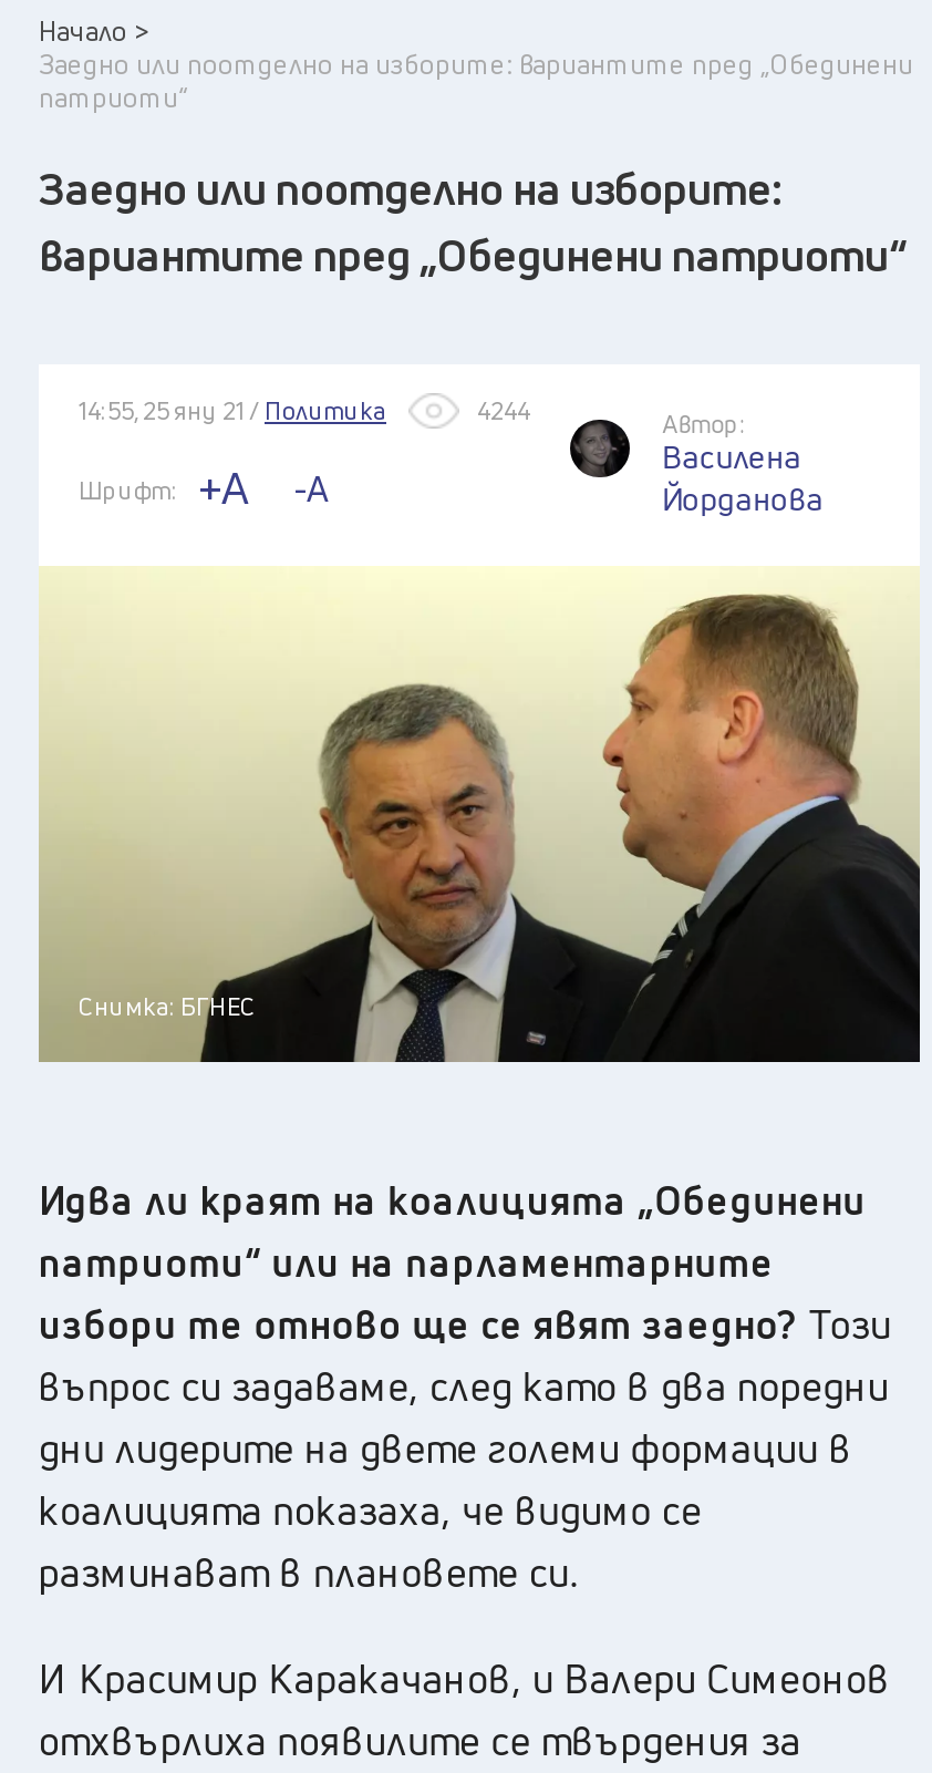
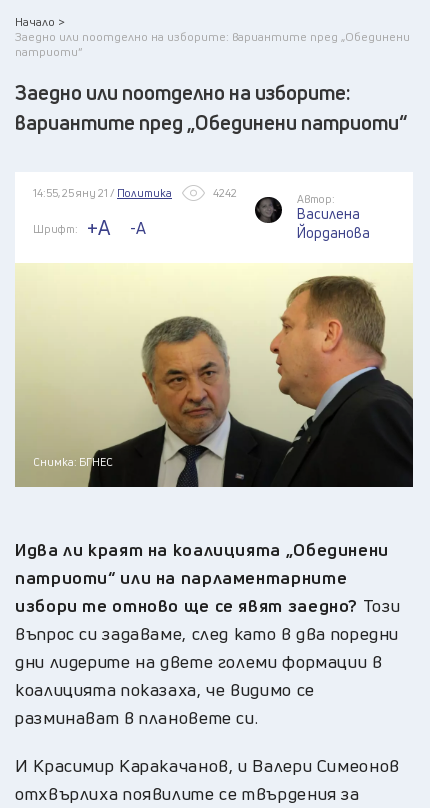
- 4244
+ 4242
